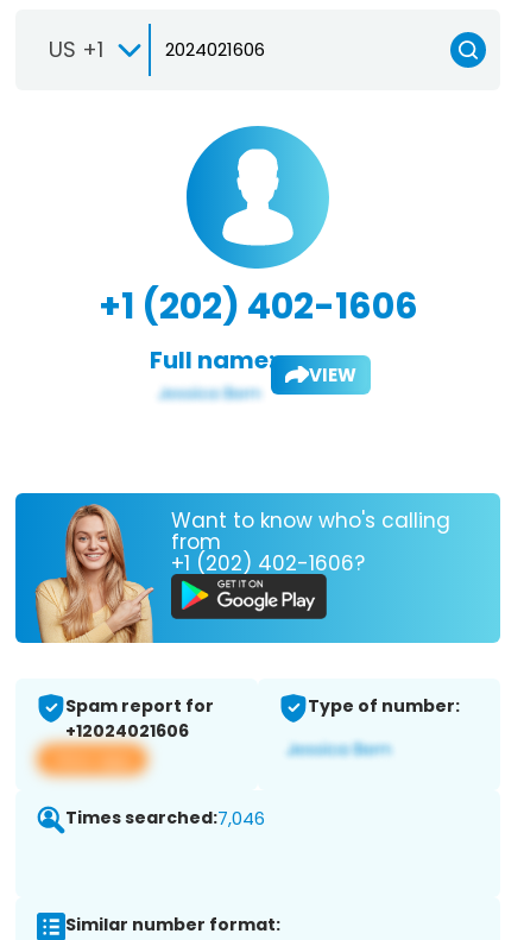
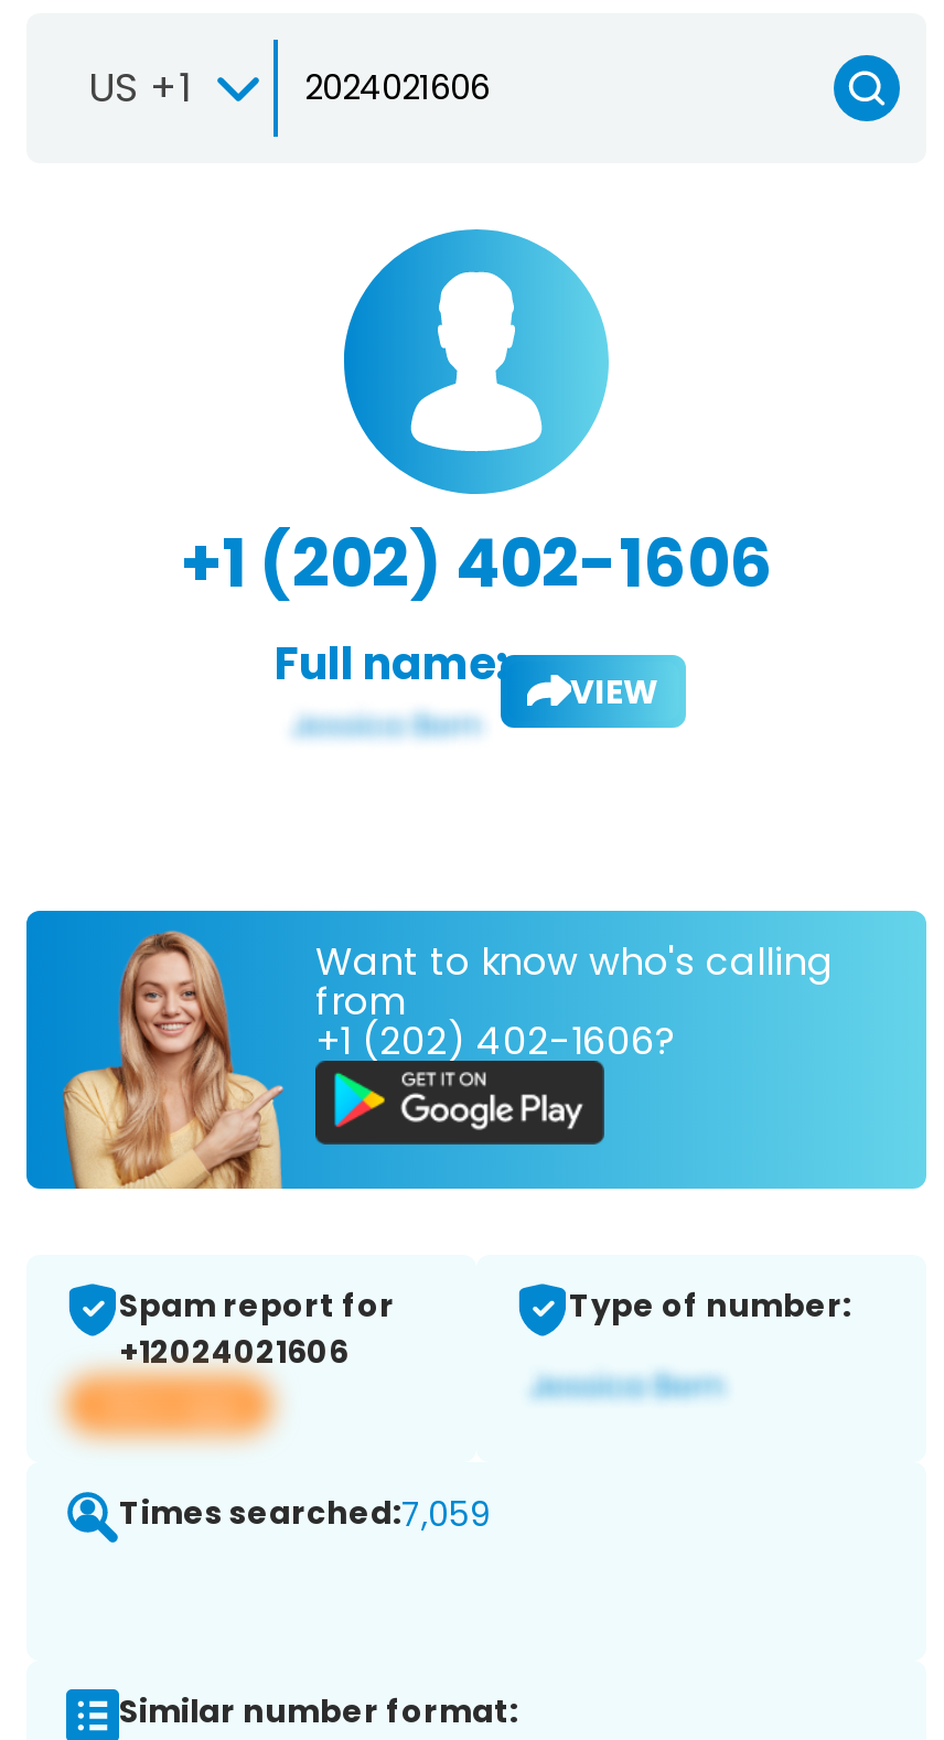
- Times searched:7,046
+ Times searched:7,059
